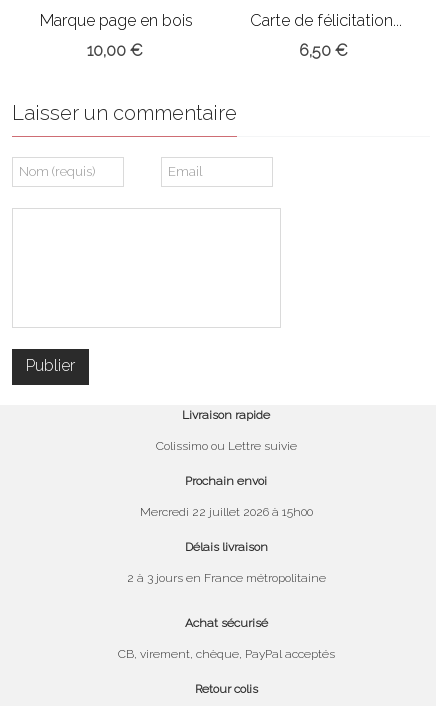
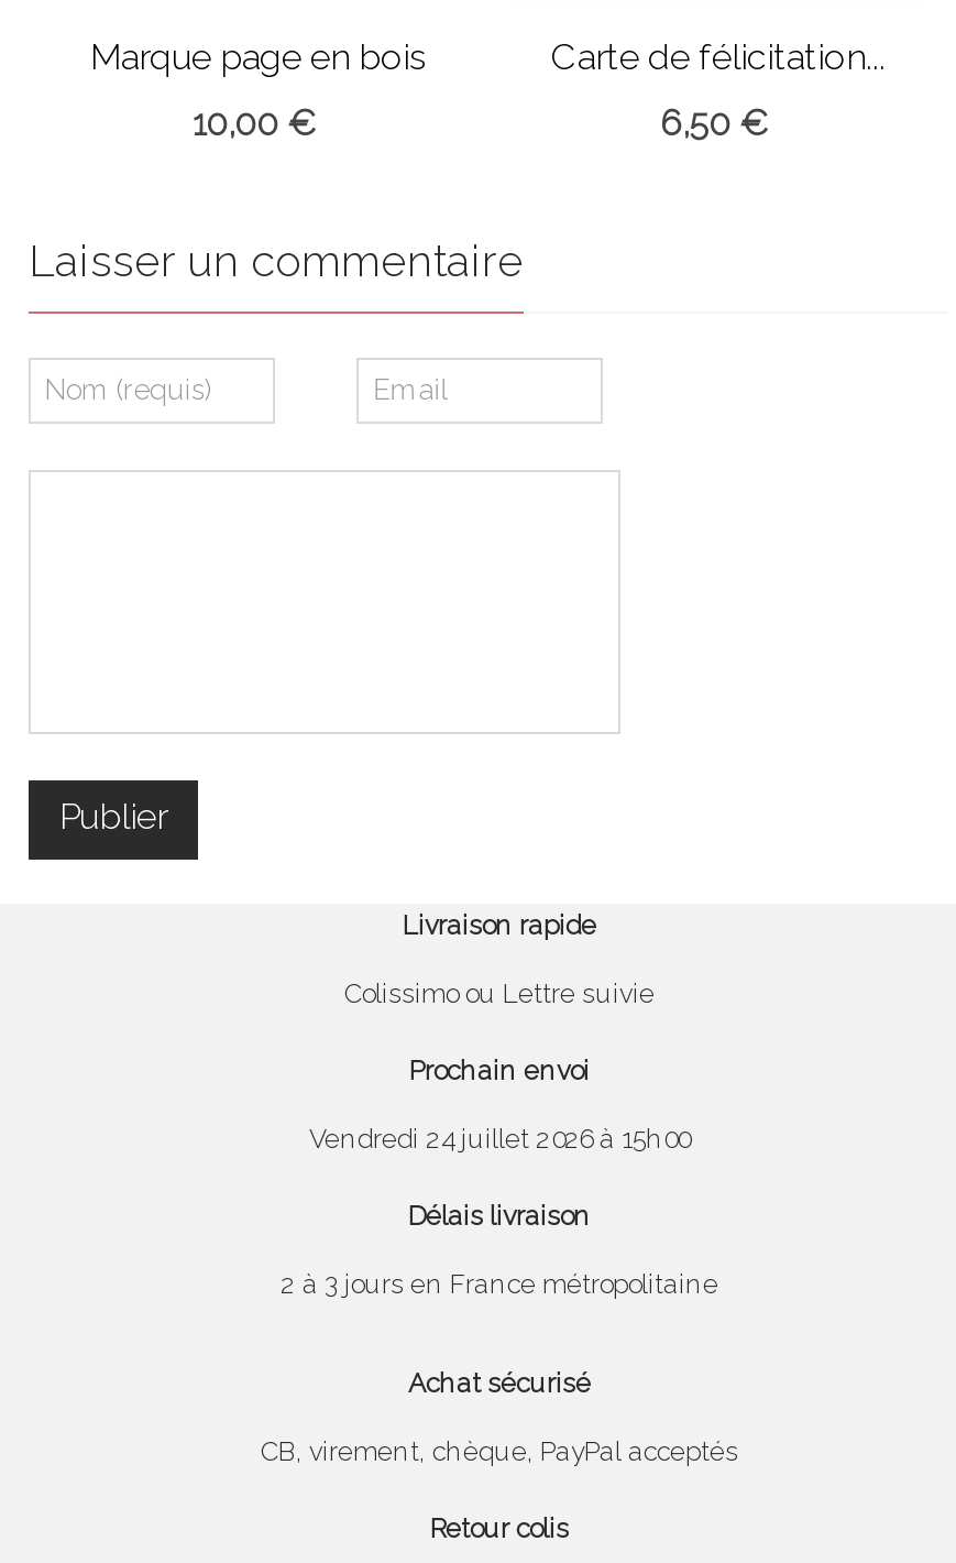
- Mercredi 22 juillet 2026 à 15h00
+ Vendredi 24 juillet 2026 à 15h00
